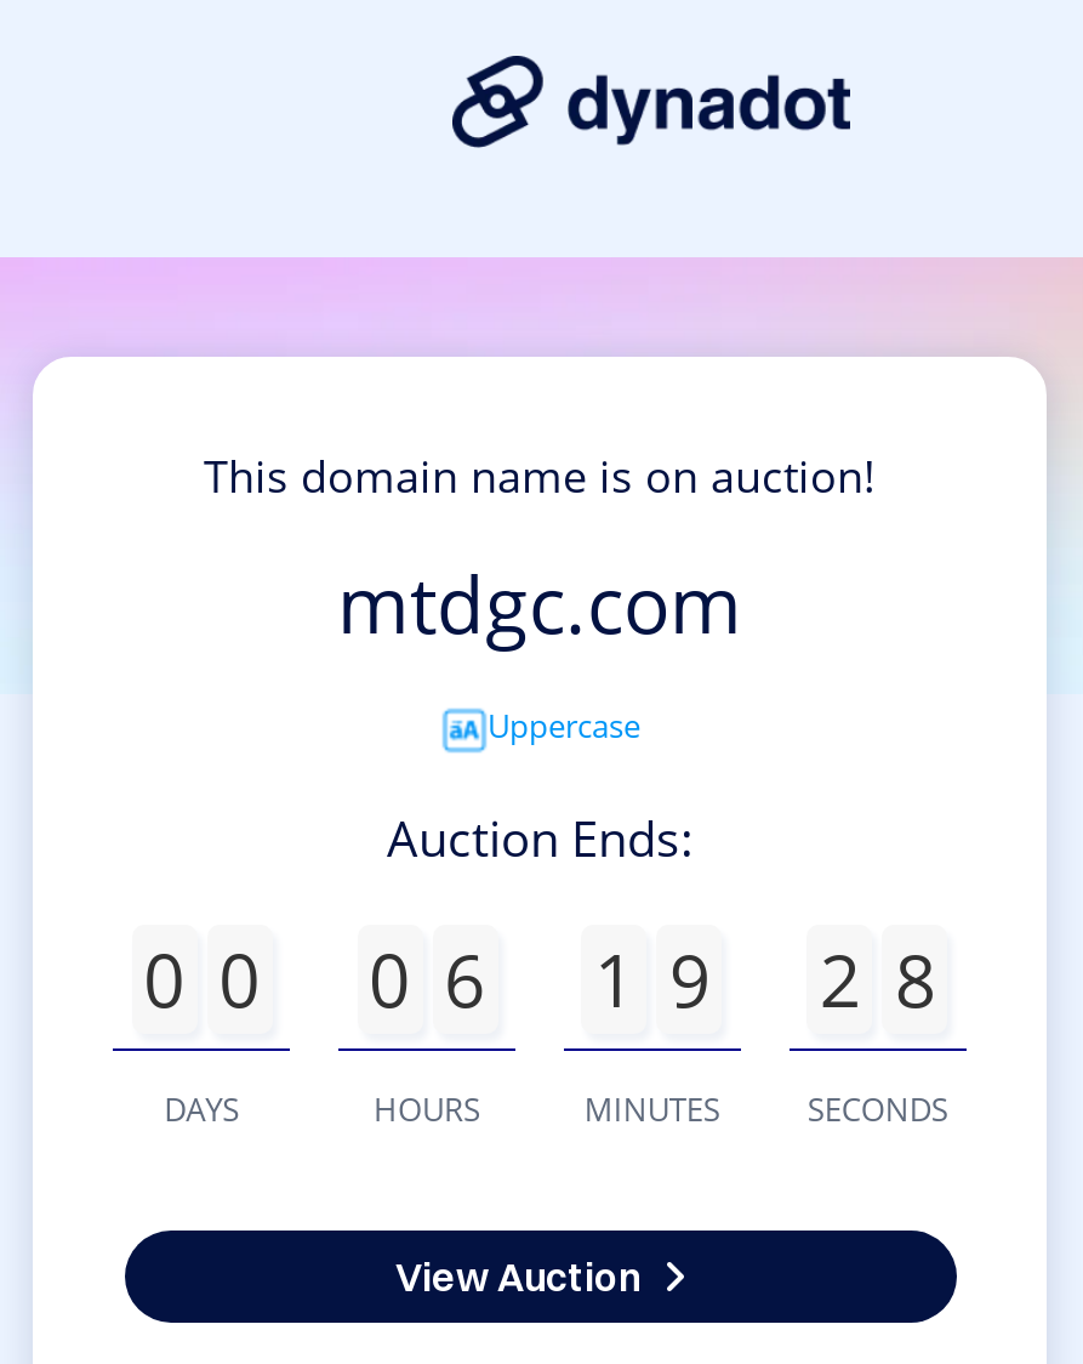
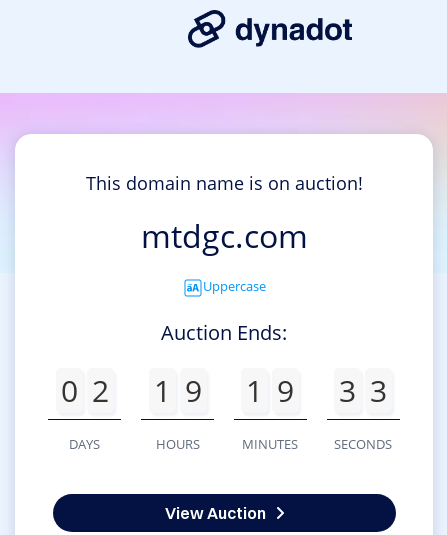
- 0 0
+ 0 2

- 0 6
+ 1 9

- 2 8
+ 3 3
